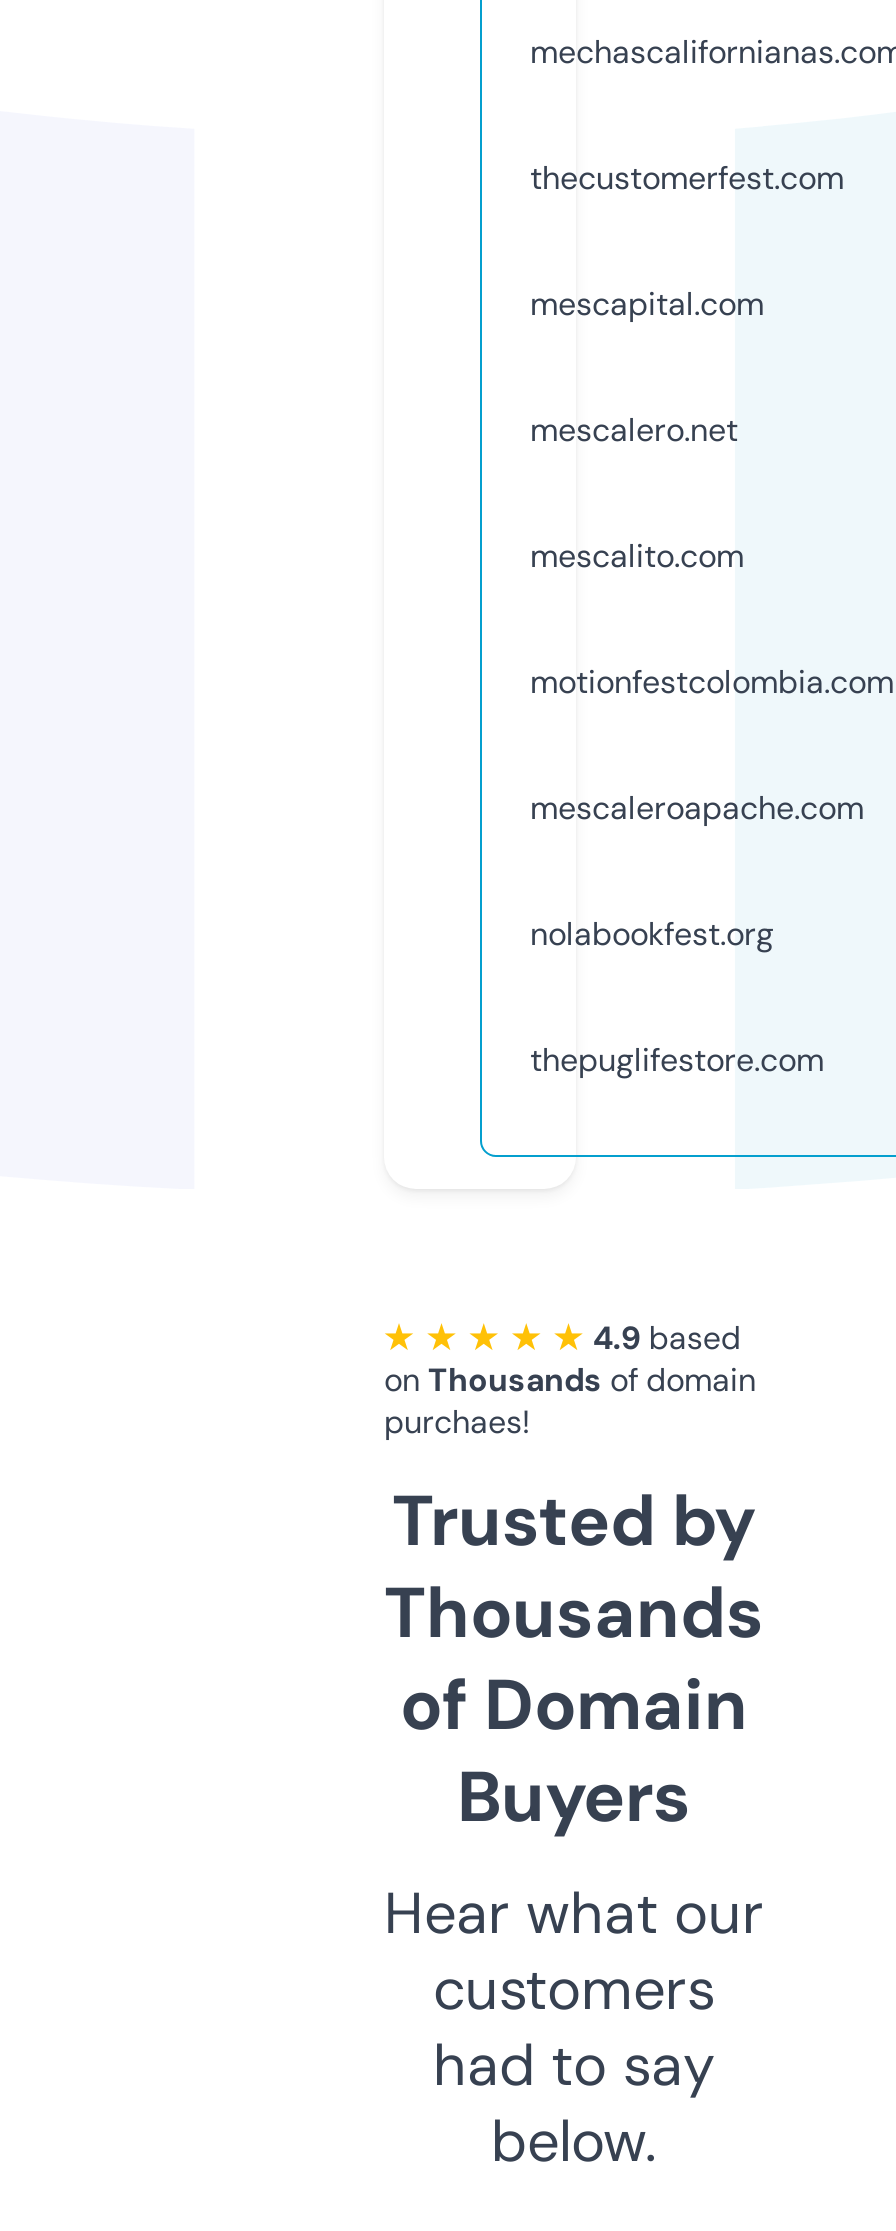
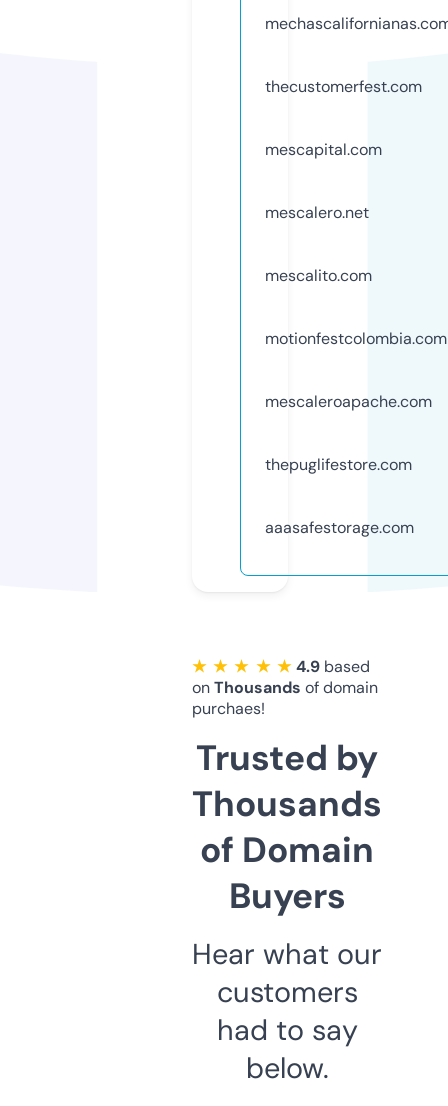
- nolabookfest.org

moved up: thepuglifestore.com

+ aaasafestorage.com
